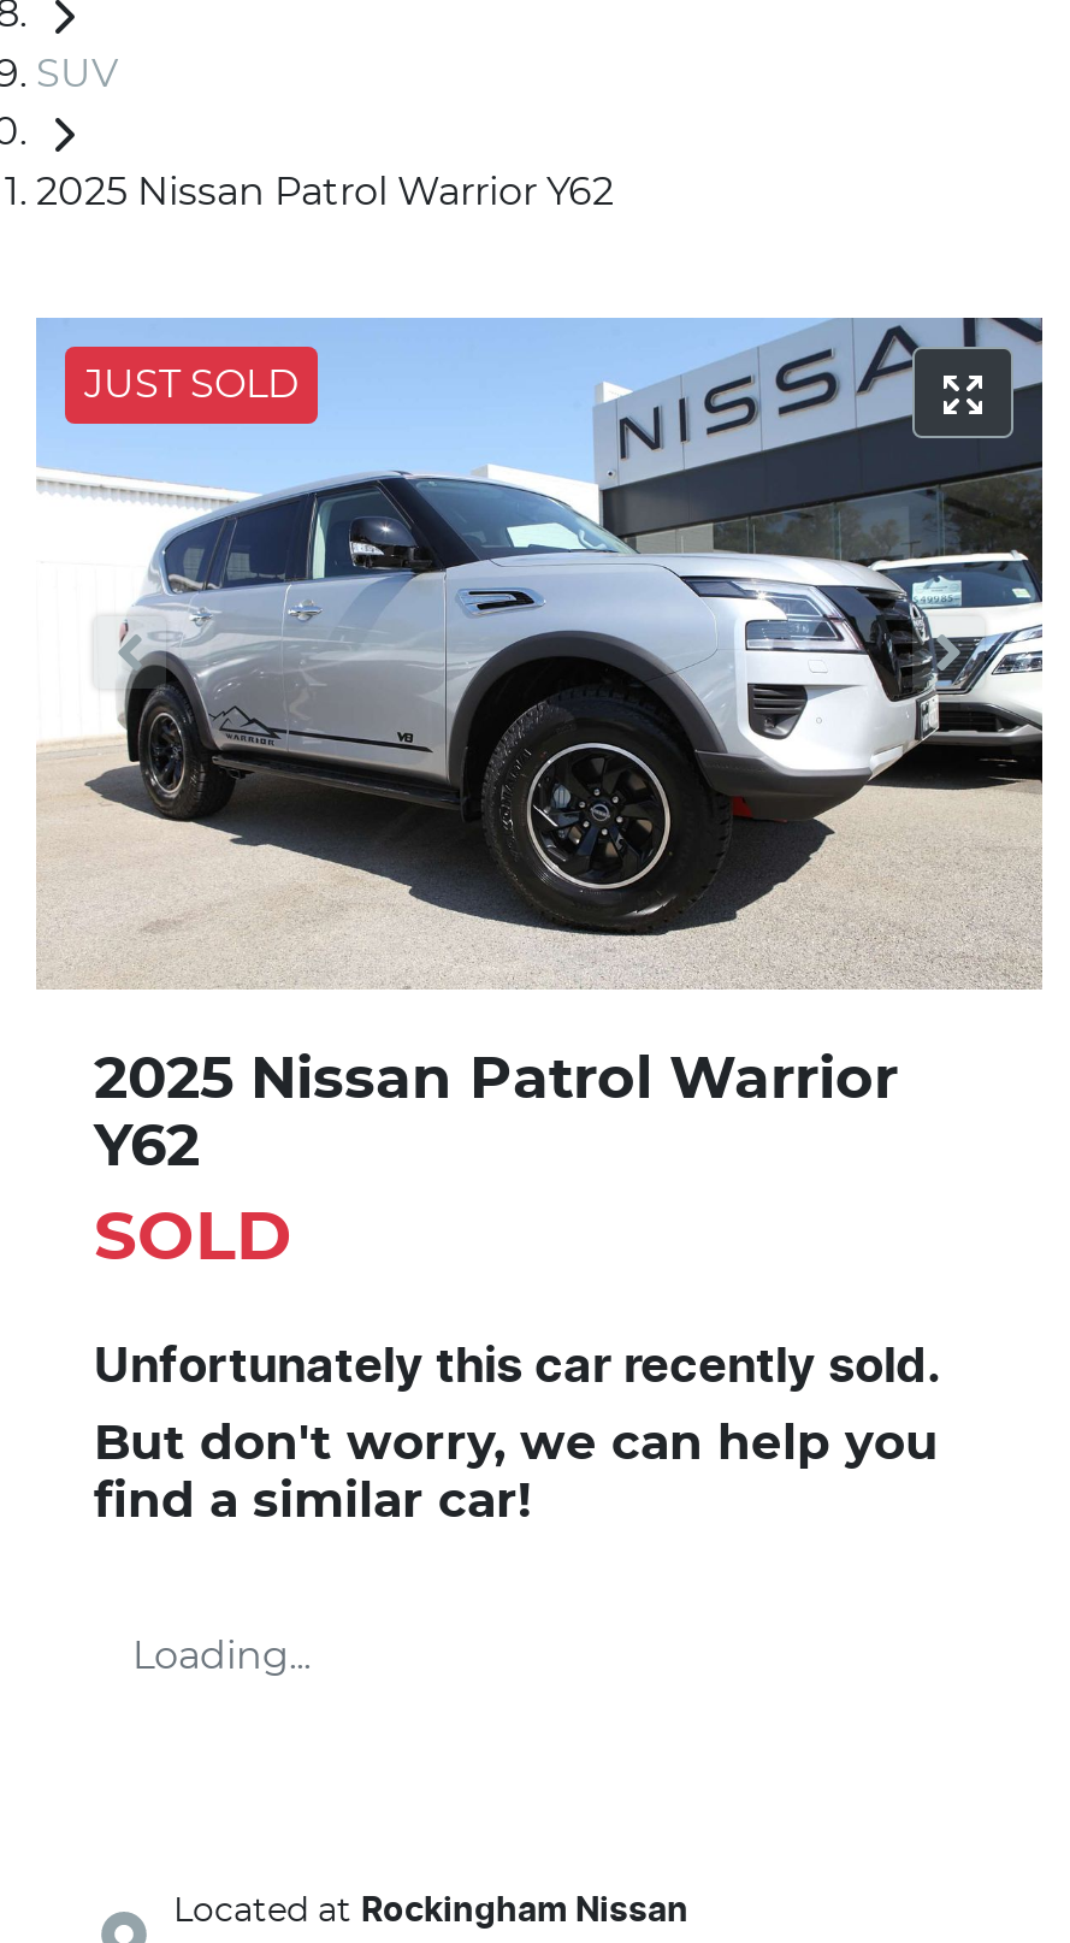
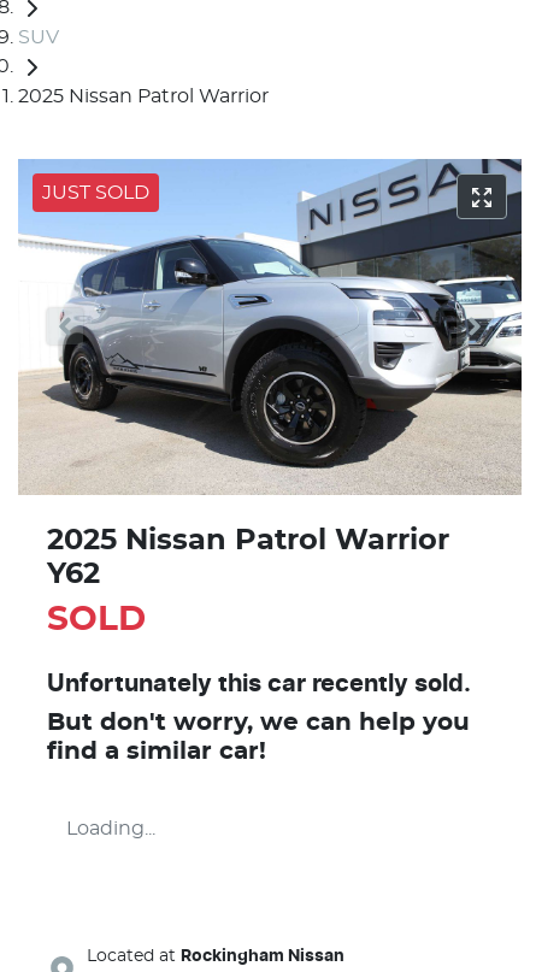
- 2025 Nissan Patrol Warrior Y62
+ 2025 Nissan Patrol Warrior
